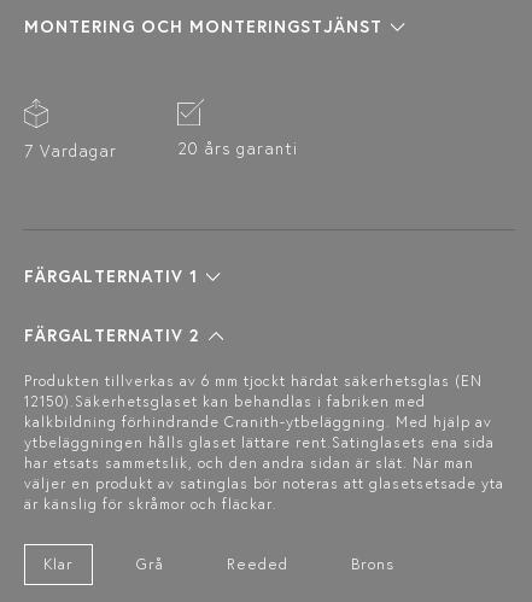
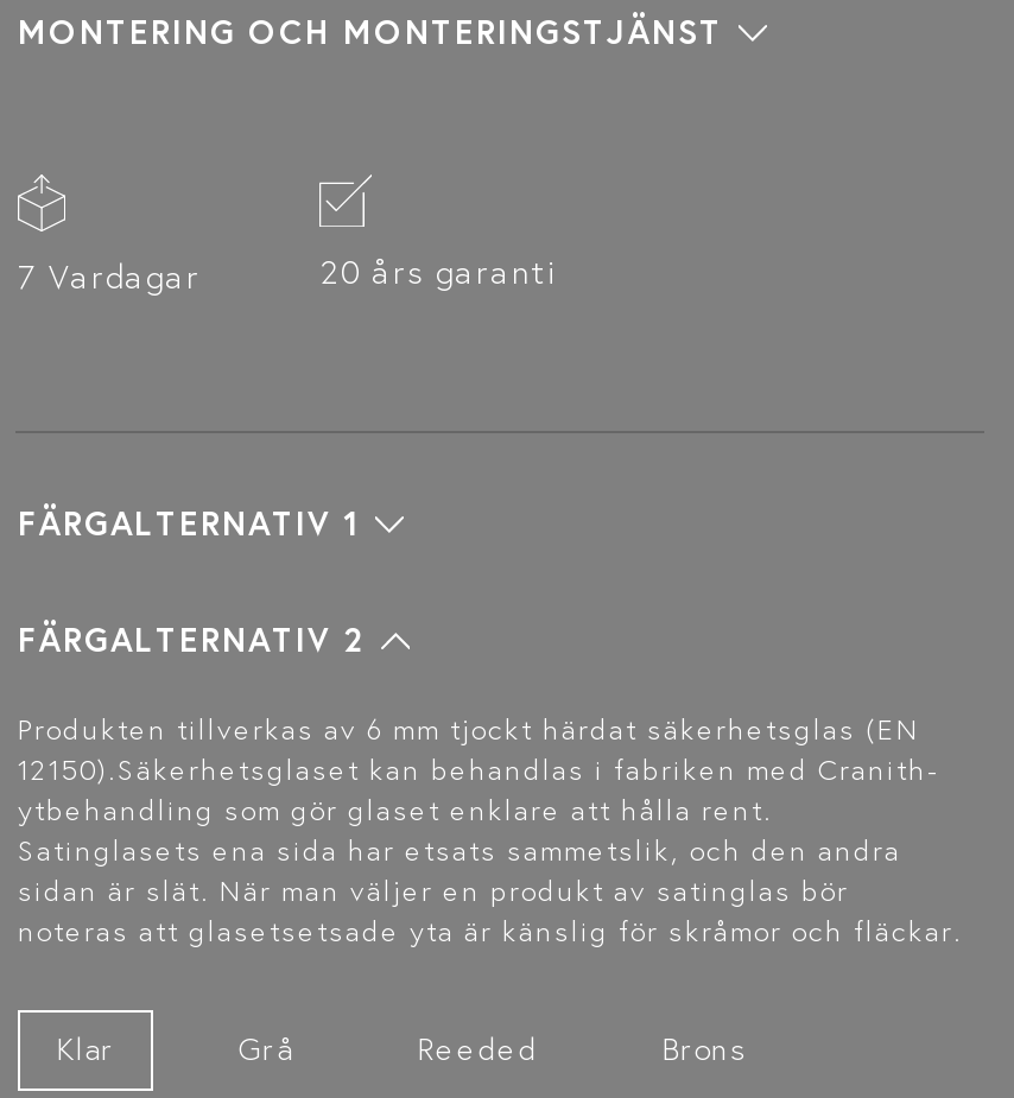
- 12150).Säkerhetsglaset kan behandlas i fabriken med
- kalkbildning förhindrande Cranith-ytbeläggning. Med hjälp av
- ytbeläggningen hålls glaset lättare rent.Satinglasets ena sida
- har etsats sammetslik, och den andra sidan är slät. När man
- väljer en produkt av satinglas bör noteras att glasetsetsade yta
- är känslig för skråmor och fläckar.
+ 12150).Säkerhetsglaset kan behandlas i fabriken med Cranith-
+ ytbehandling som gör glaset enklare att hålla rent.
+ Satinglasets ena sida har etsats sammetslik, och den andra
+ sidan är slät. När man väljer en produkt av satinglas bör
+ noteras att glasetsetsade yta är känslig för skråmor och fläckar.
